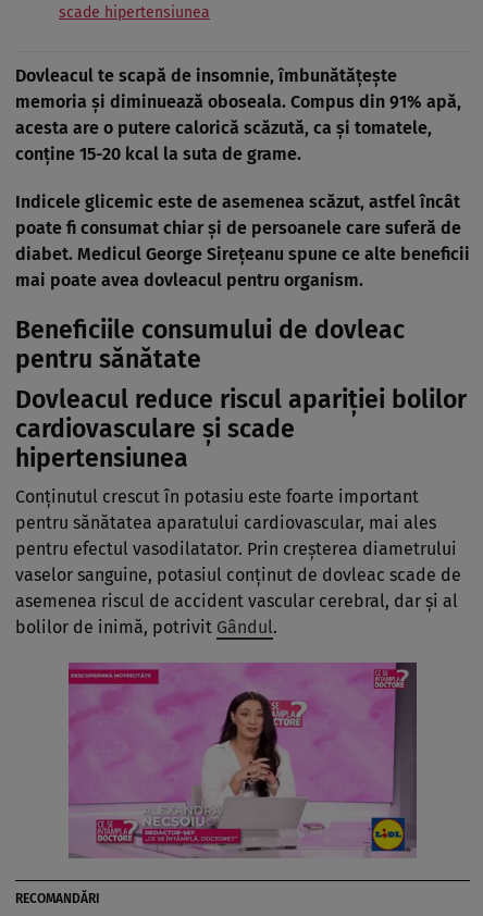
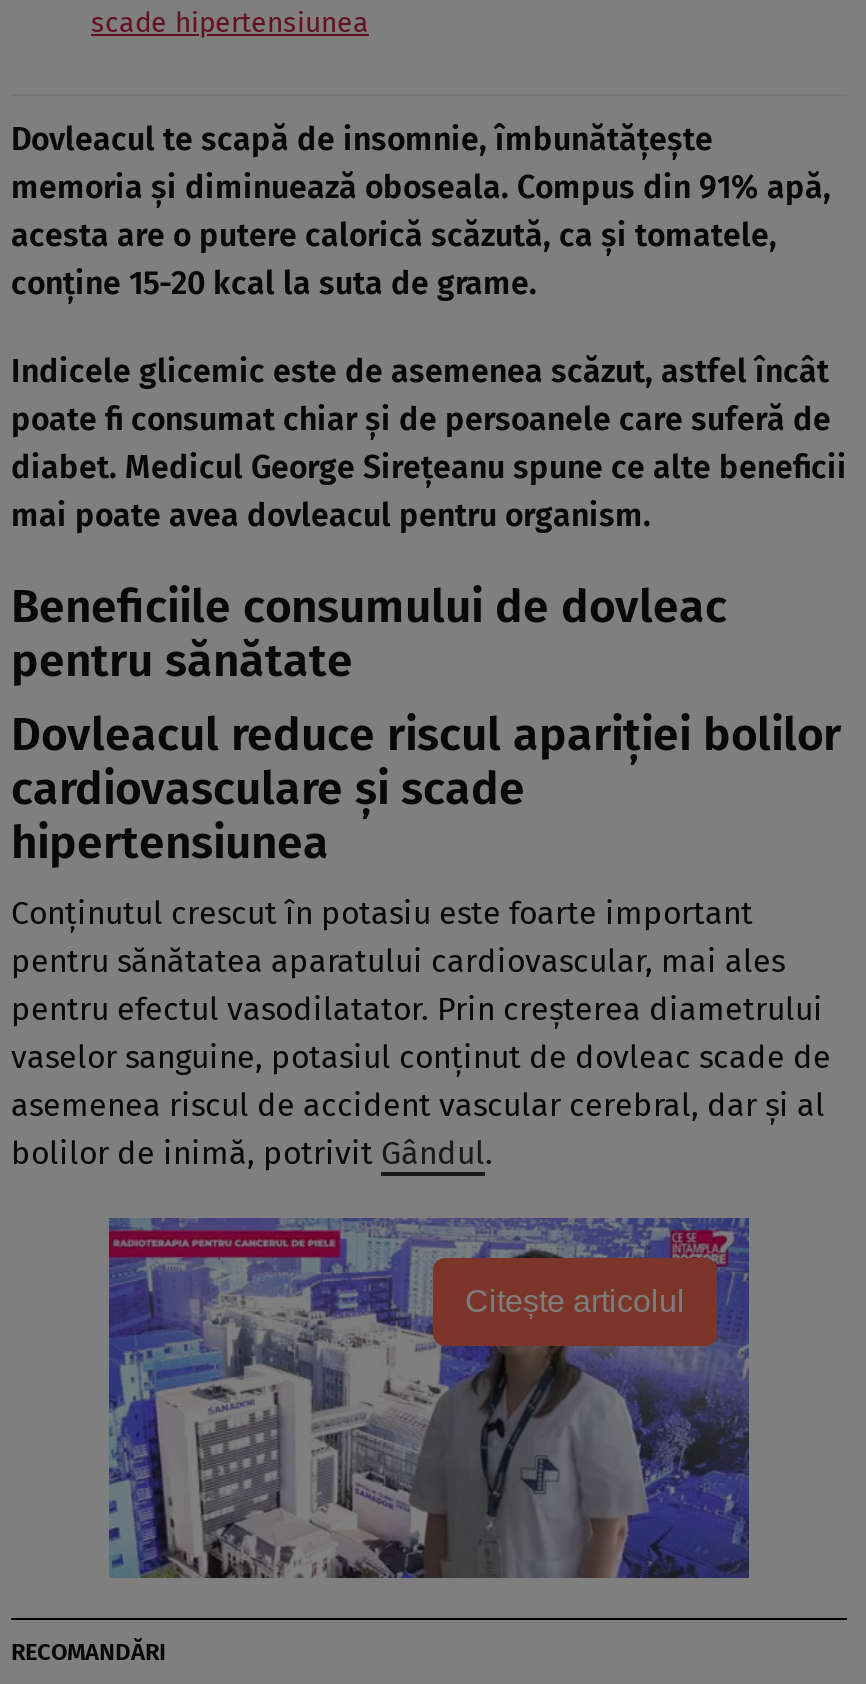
+ Citește articolul

- [image]
+ [image]
